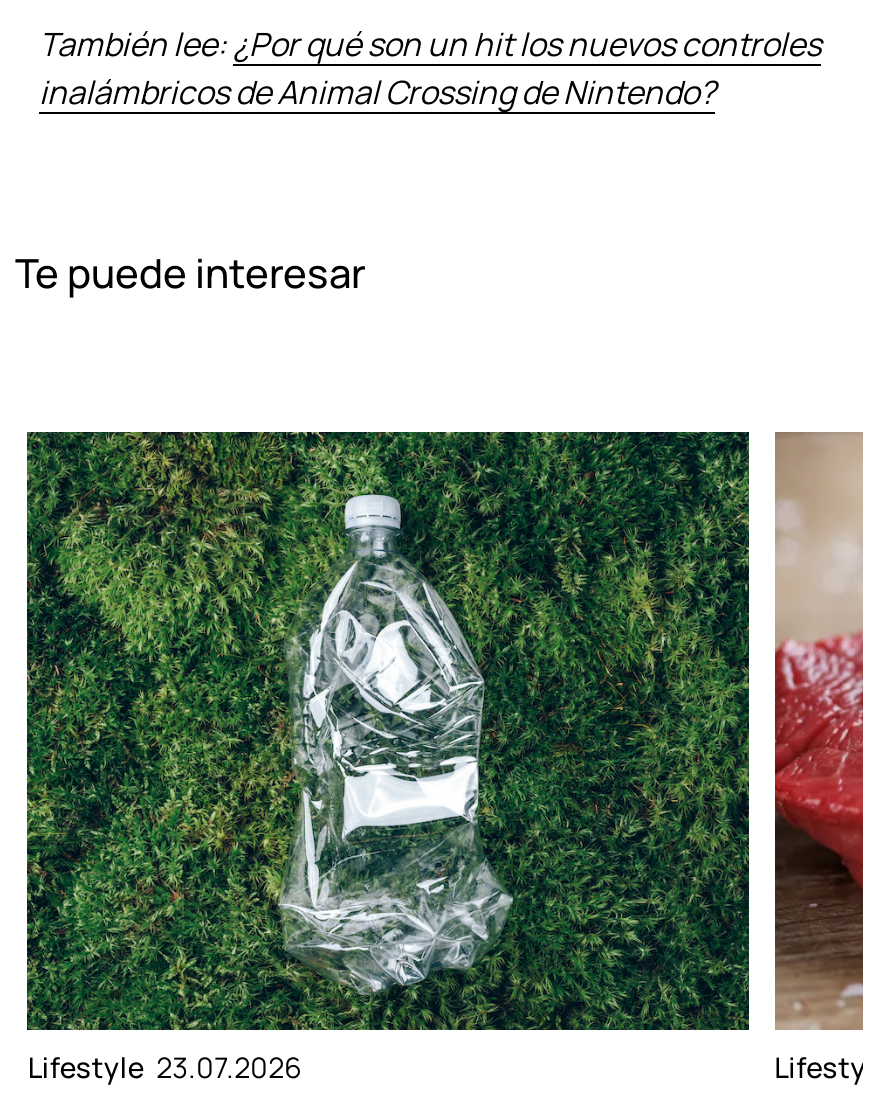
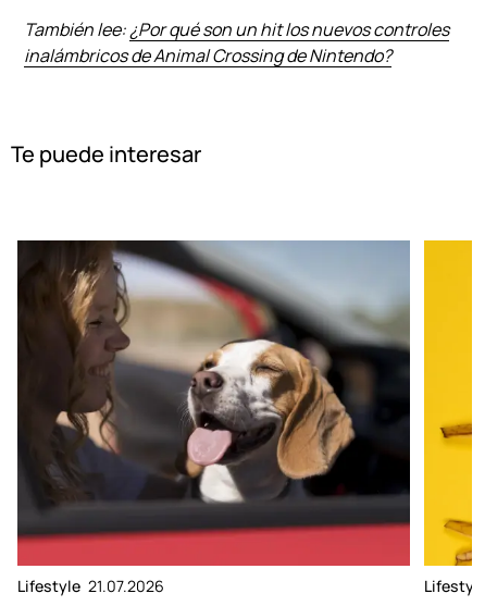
- [image]
- Lifestyle 23.07.2026
+ [image]
+ Lifestyle 21.07.2026

- [image]
+ [image]
